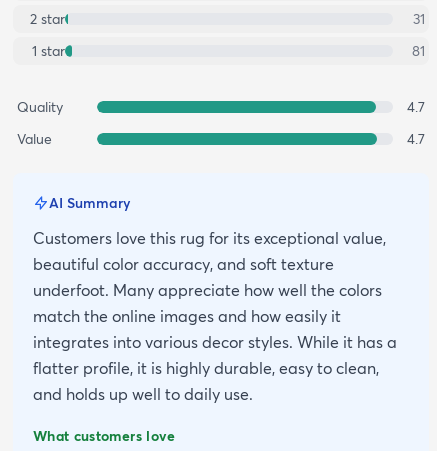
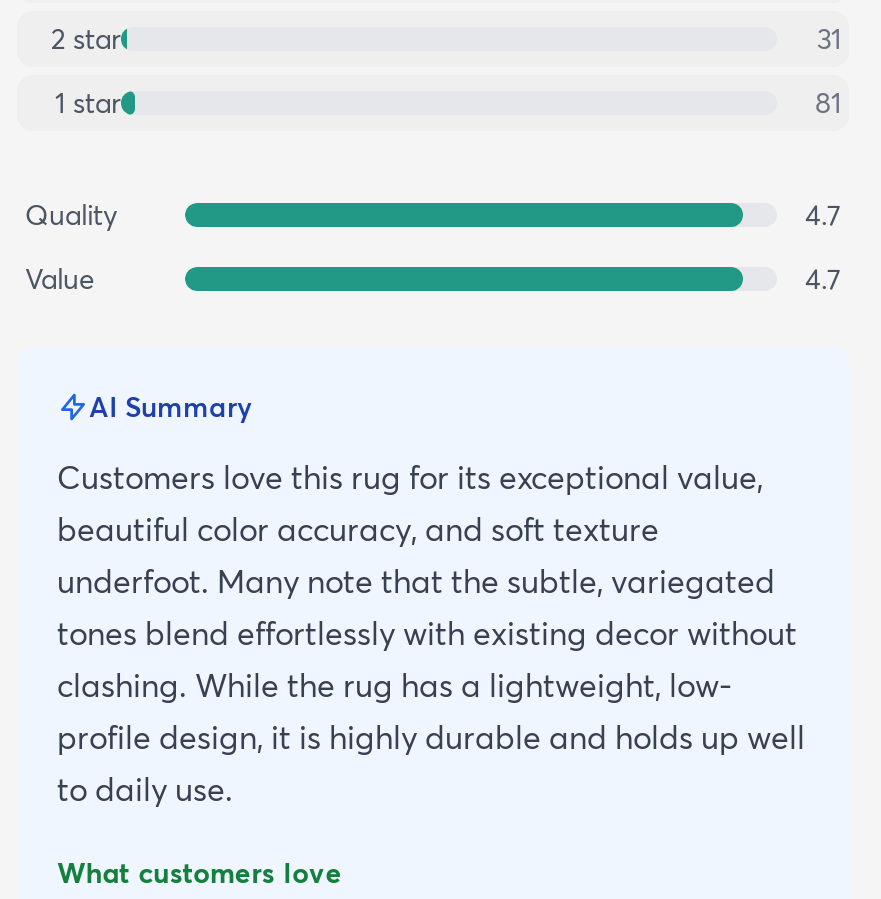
- underfoot. Many appreciate how well the colors
- match the online images and how easily it
- integrates into various decor styles. While it has a
- flatter profile, it is highly durable, easy to clean,
- and holds up well to daily use.
+ underfoot. Many note that the subtle, variegated
+ tones blend effortlessly with existing decor without
+ clashing. While the rug has a lightweight, low-
+ profile design, it is highly durable and holds up well
+ to daily use.
